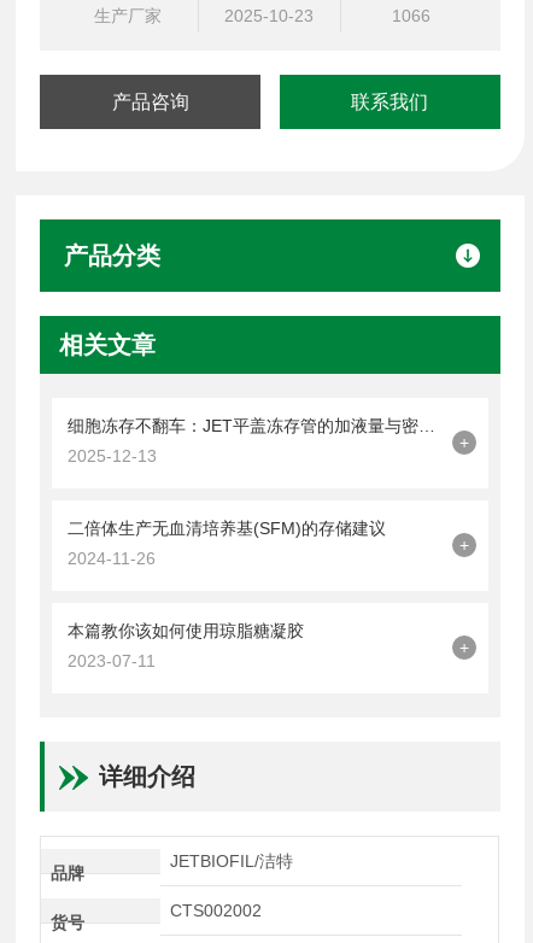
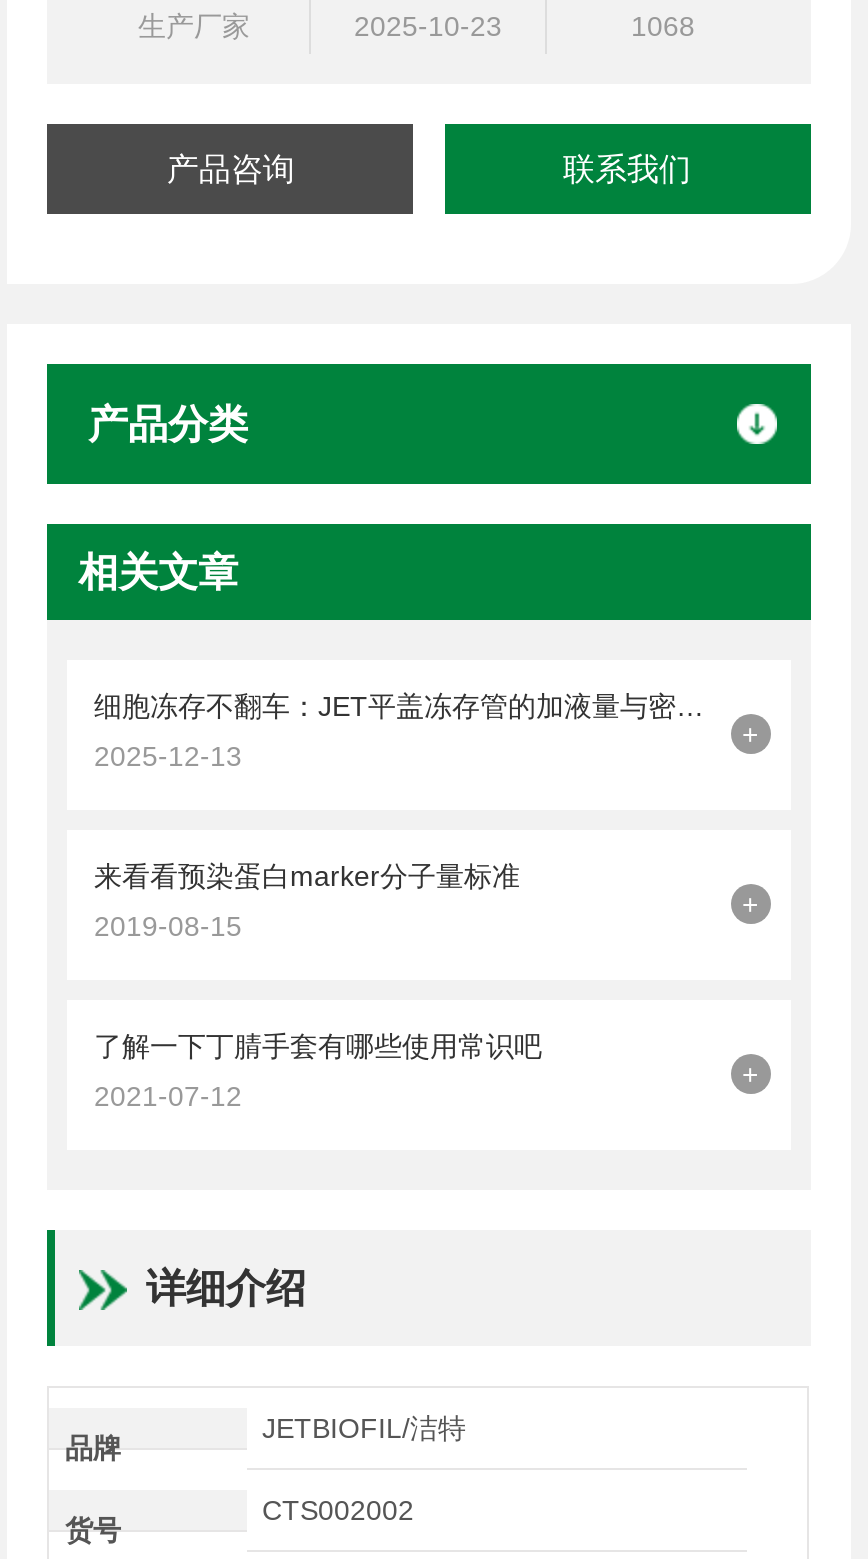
- 1066
+ 1068

- 二倍体生产无血清培养基(SFM)的存储建议
+ 来看看预染蛋白marker分子量标准

- 2024-11-26
+ 2019-08-15

- 本篇教你该如何使用琼脂糖凝胶
+ 了解一下丁腈手套有哪些使用常识吧

- 2023-07-11
+ 2021-07-12
